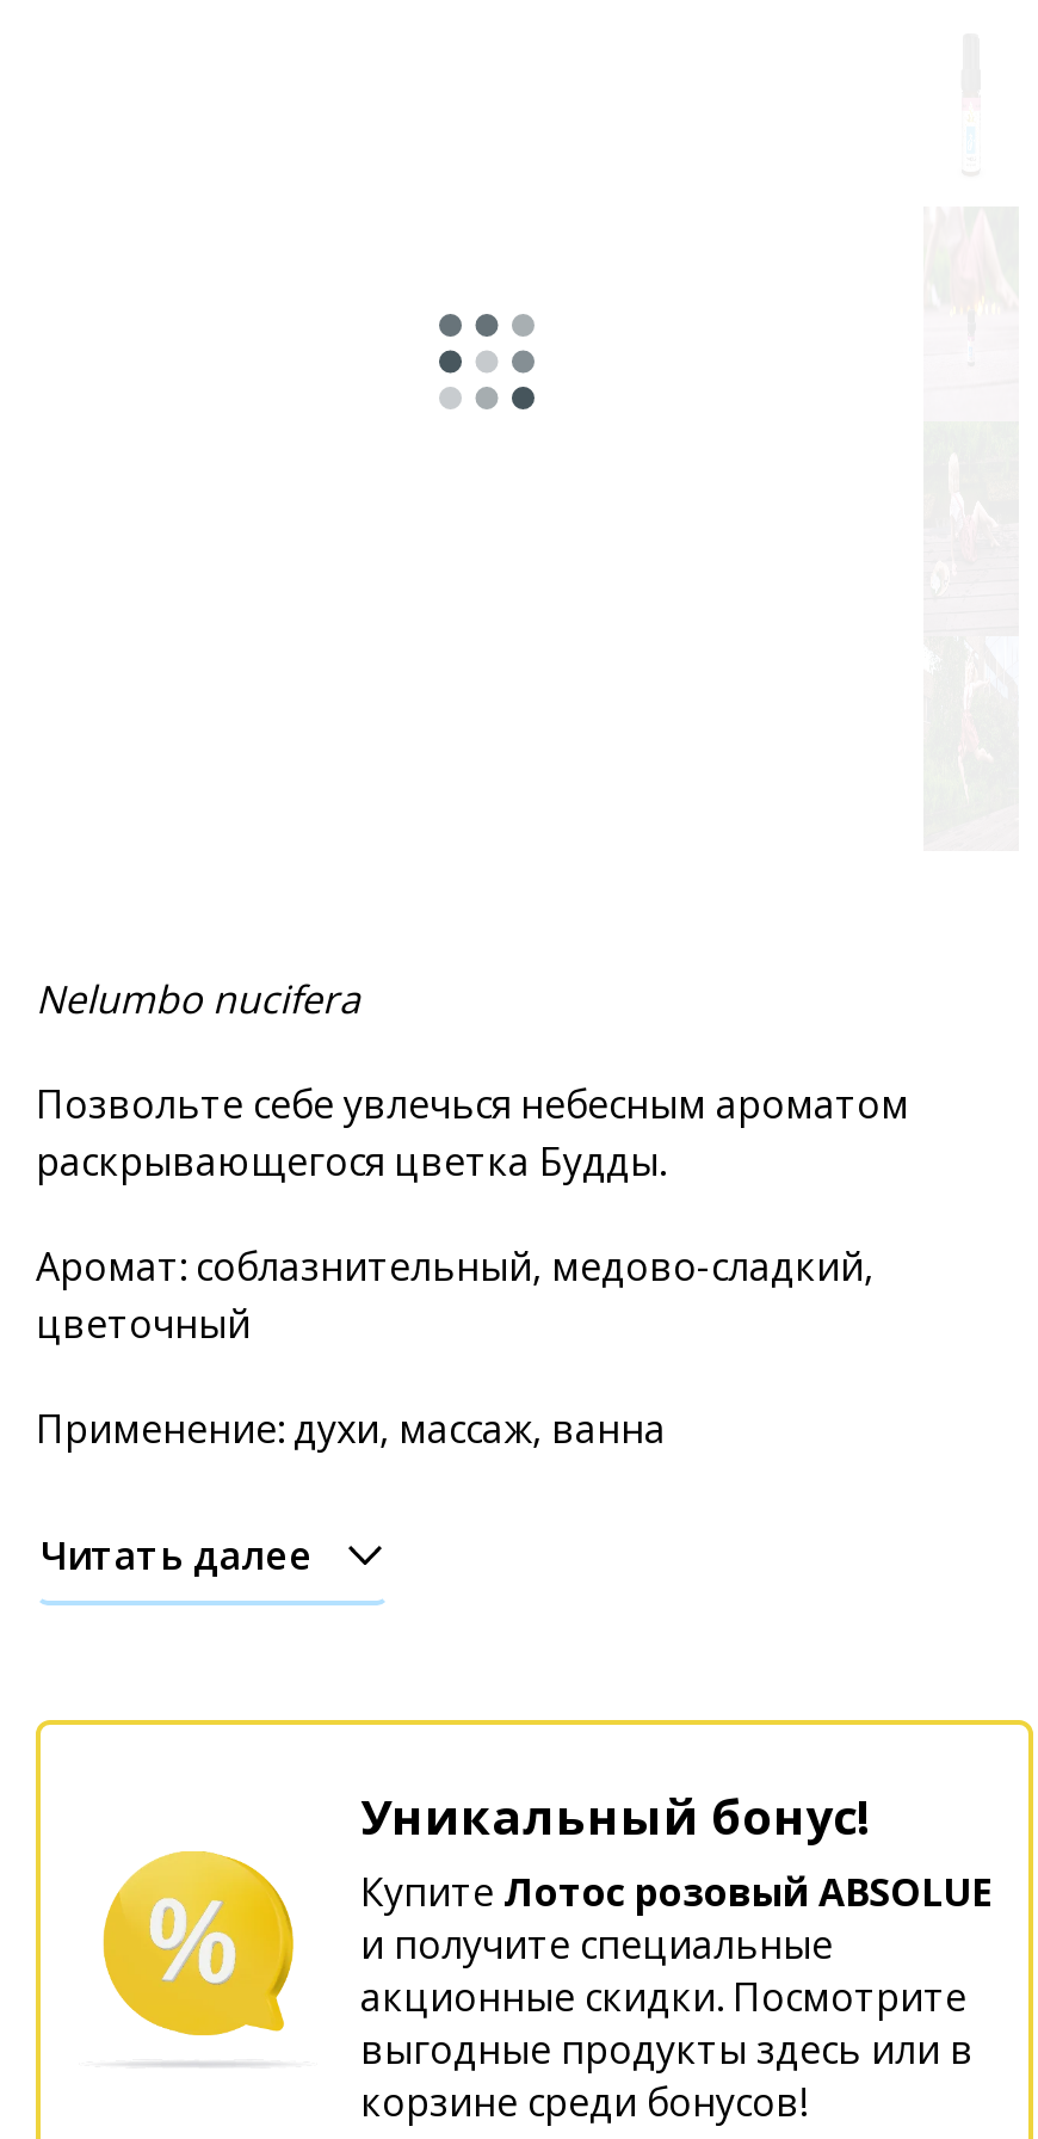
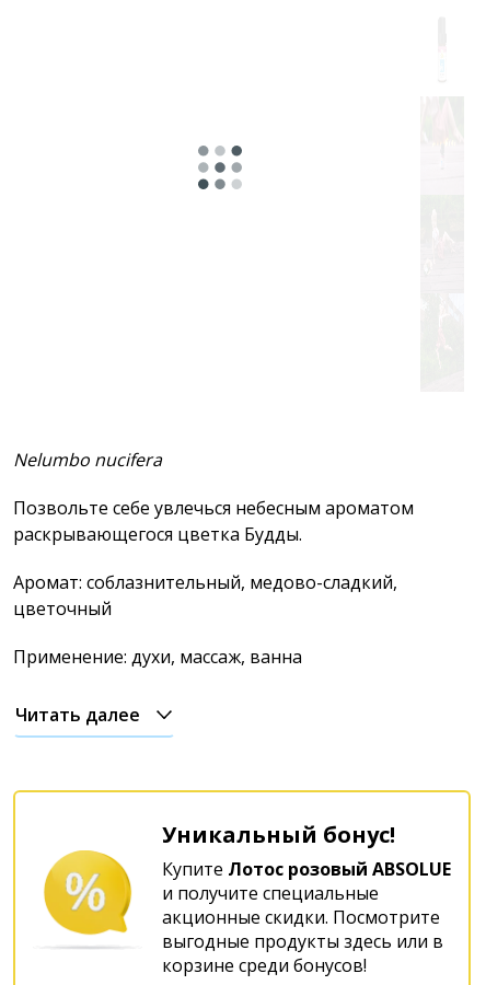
- [image]
+ [image]
